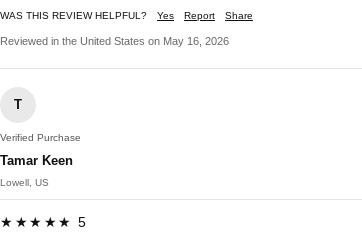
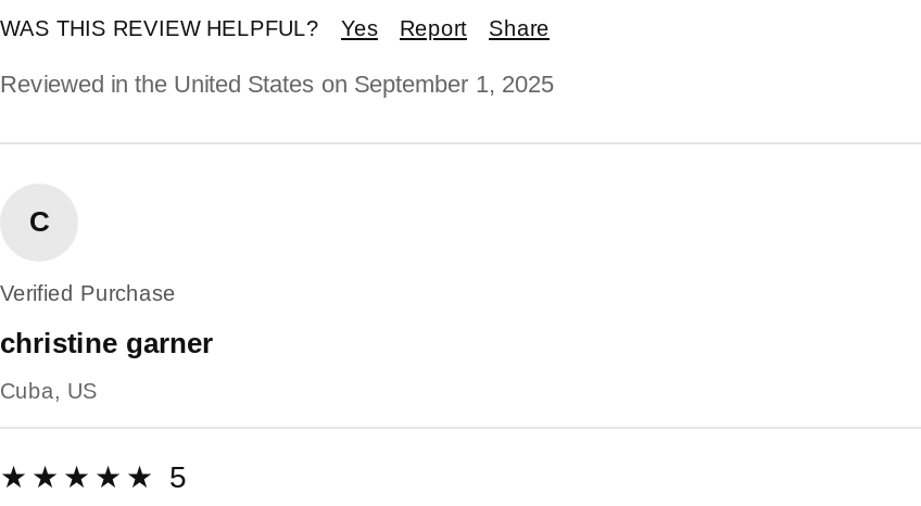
- Reviewed in the United States on May 16, 2026
+ Reviewed in the United States on September 1, 2025

- T
+ C

- Tamar Keen
+ christine garner

- Lowell, US
+ Cuba, US
